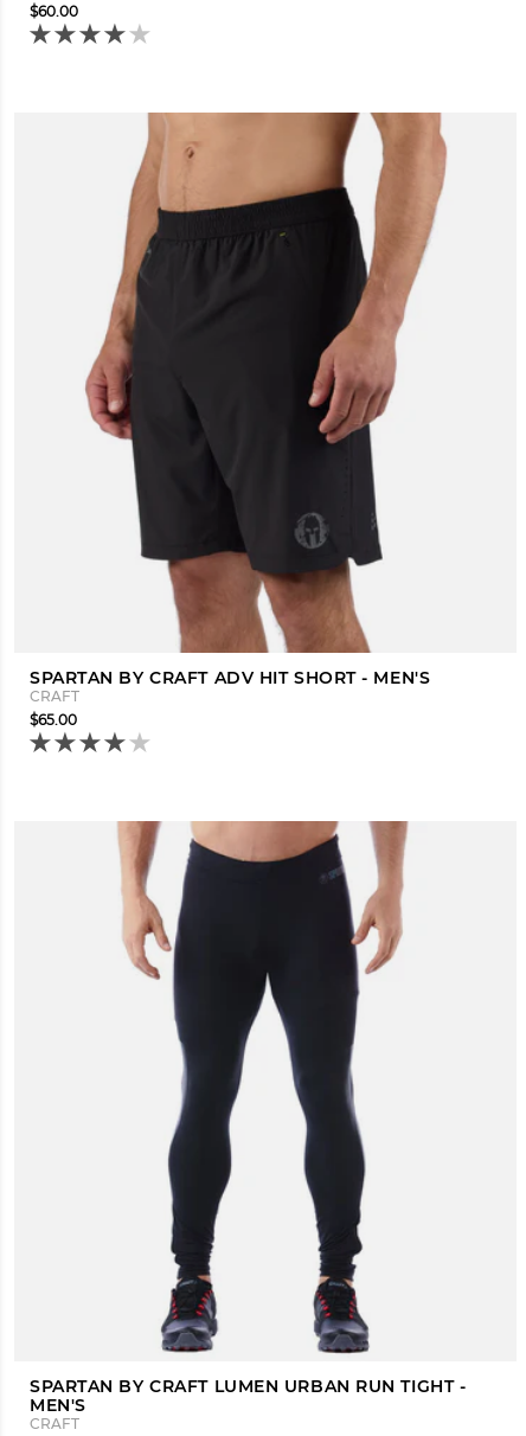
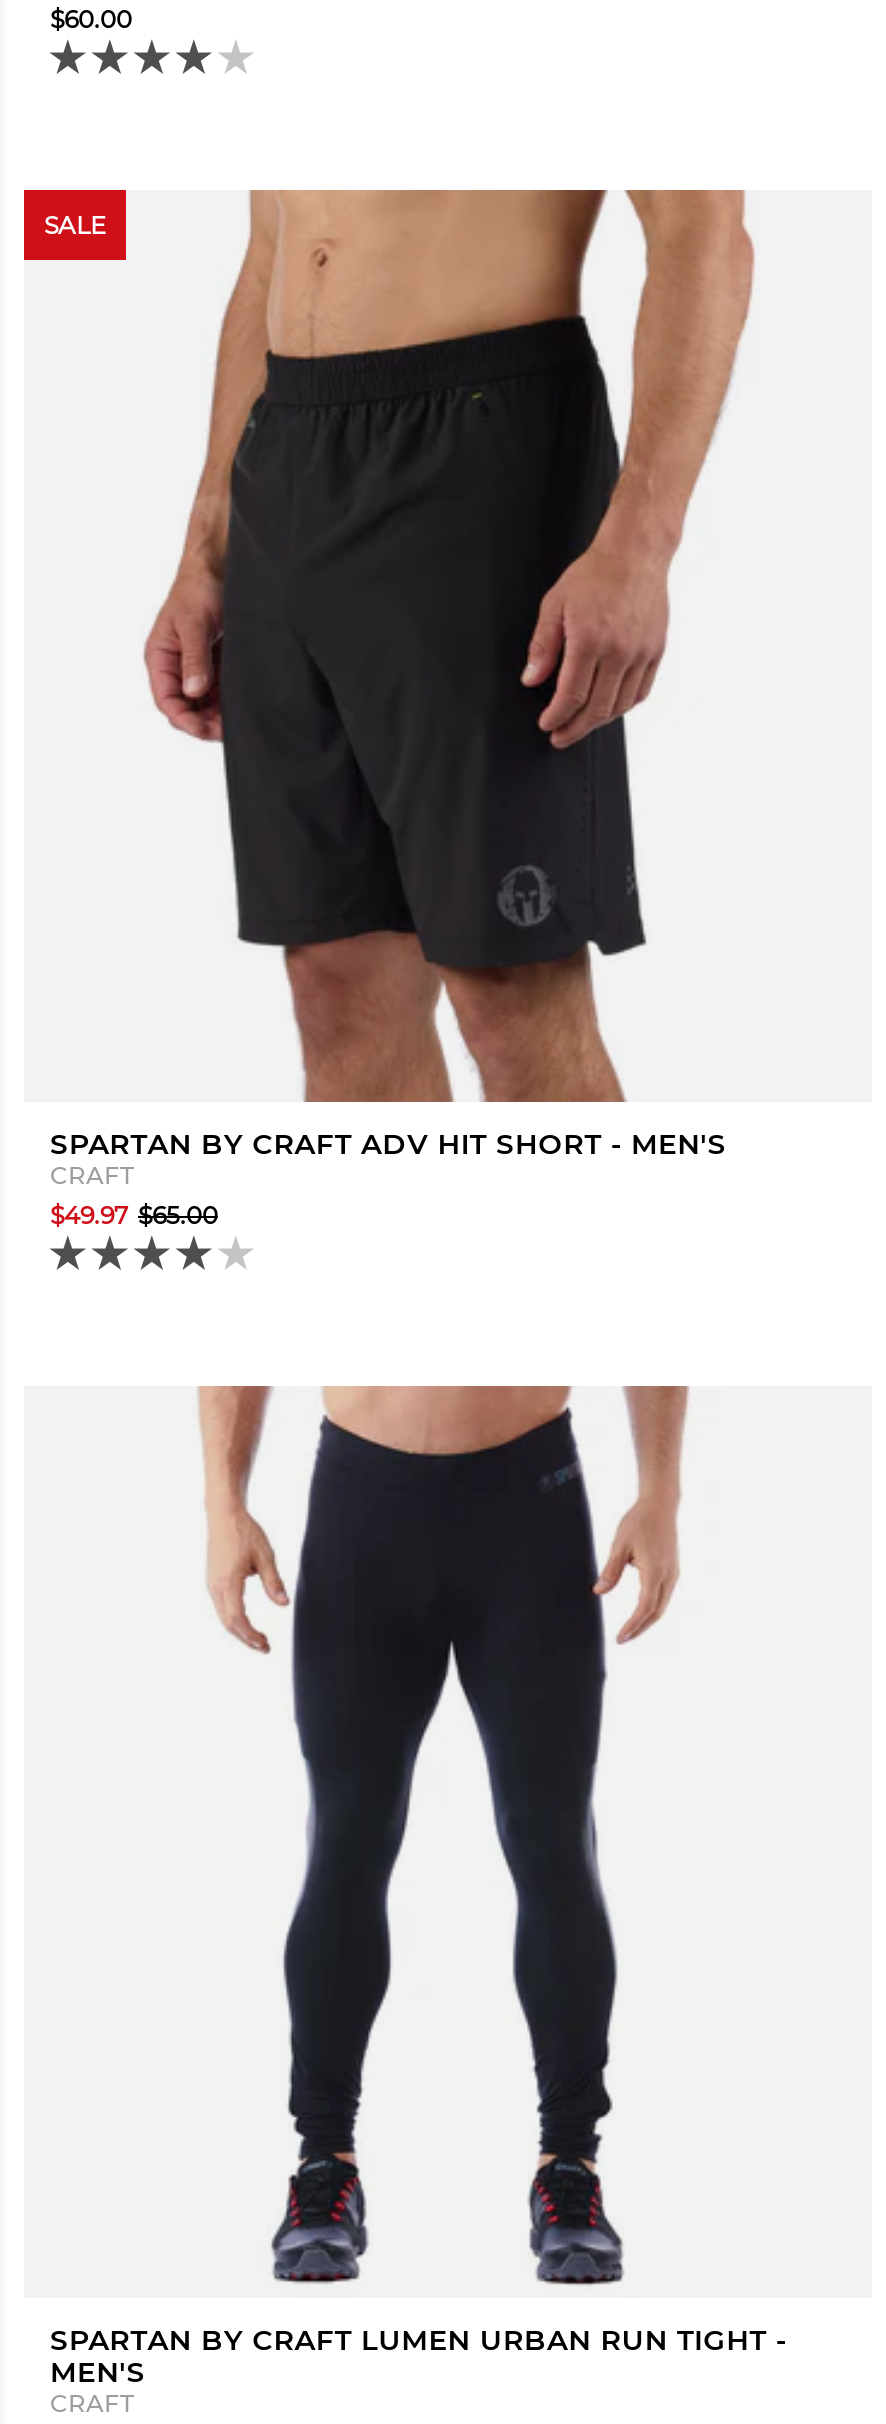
+ SALE

- $65.00
+ $49.97 $65.00
